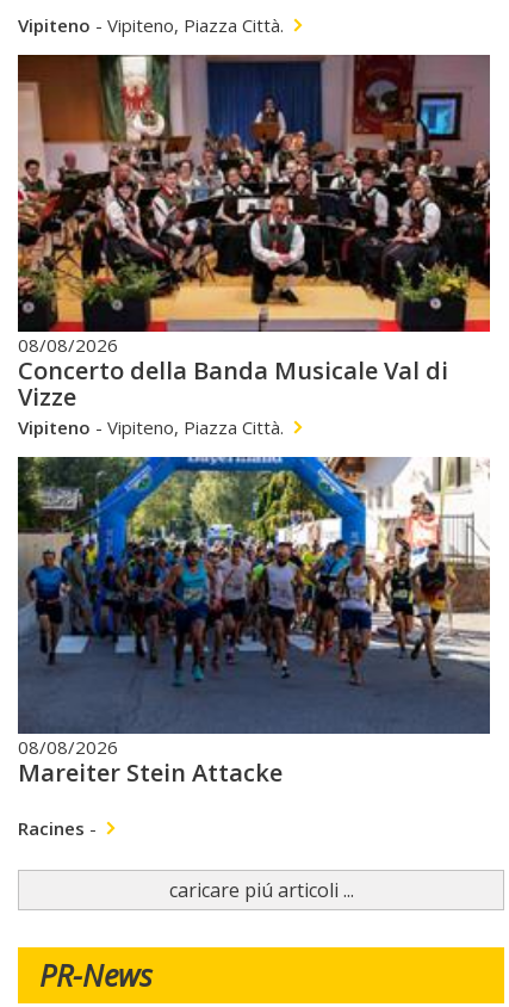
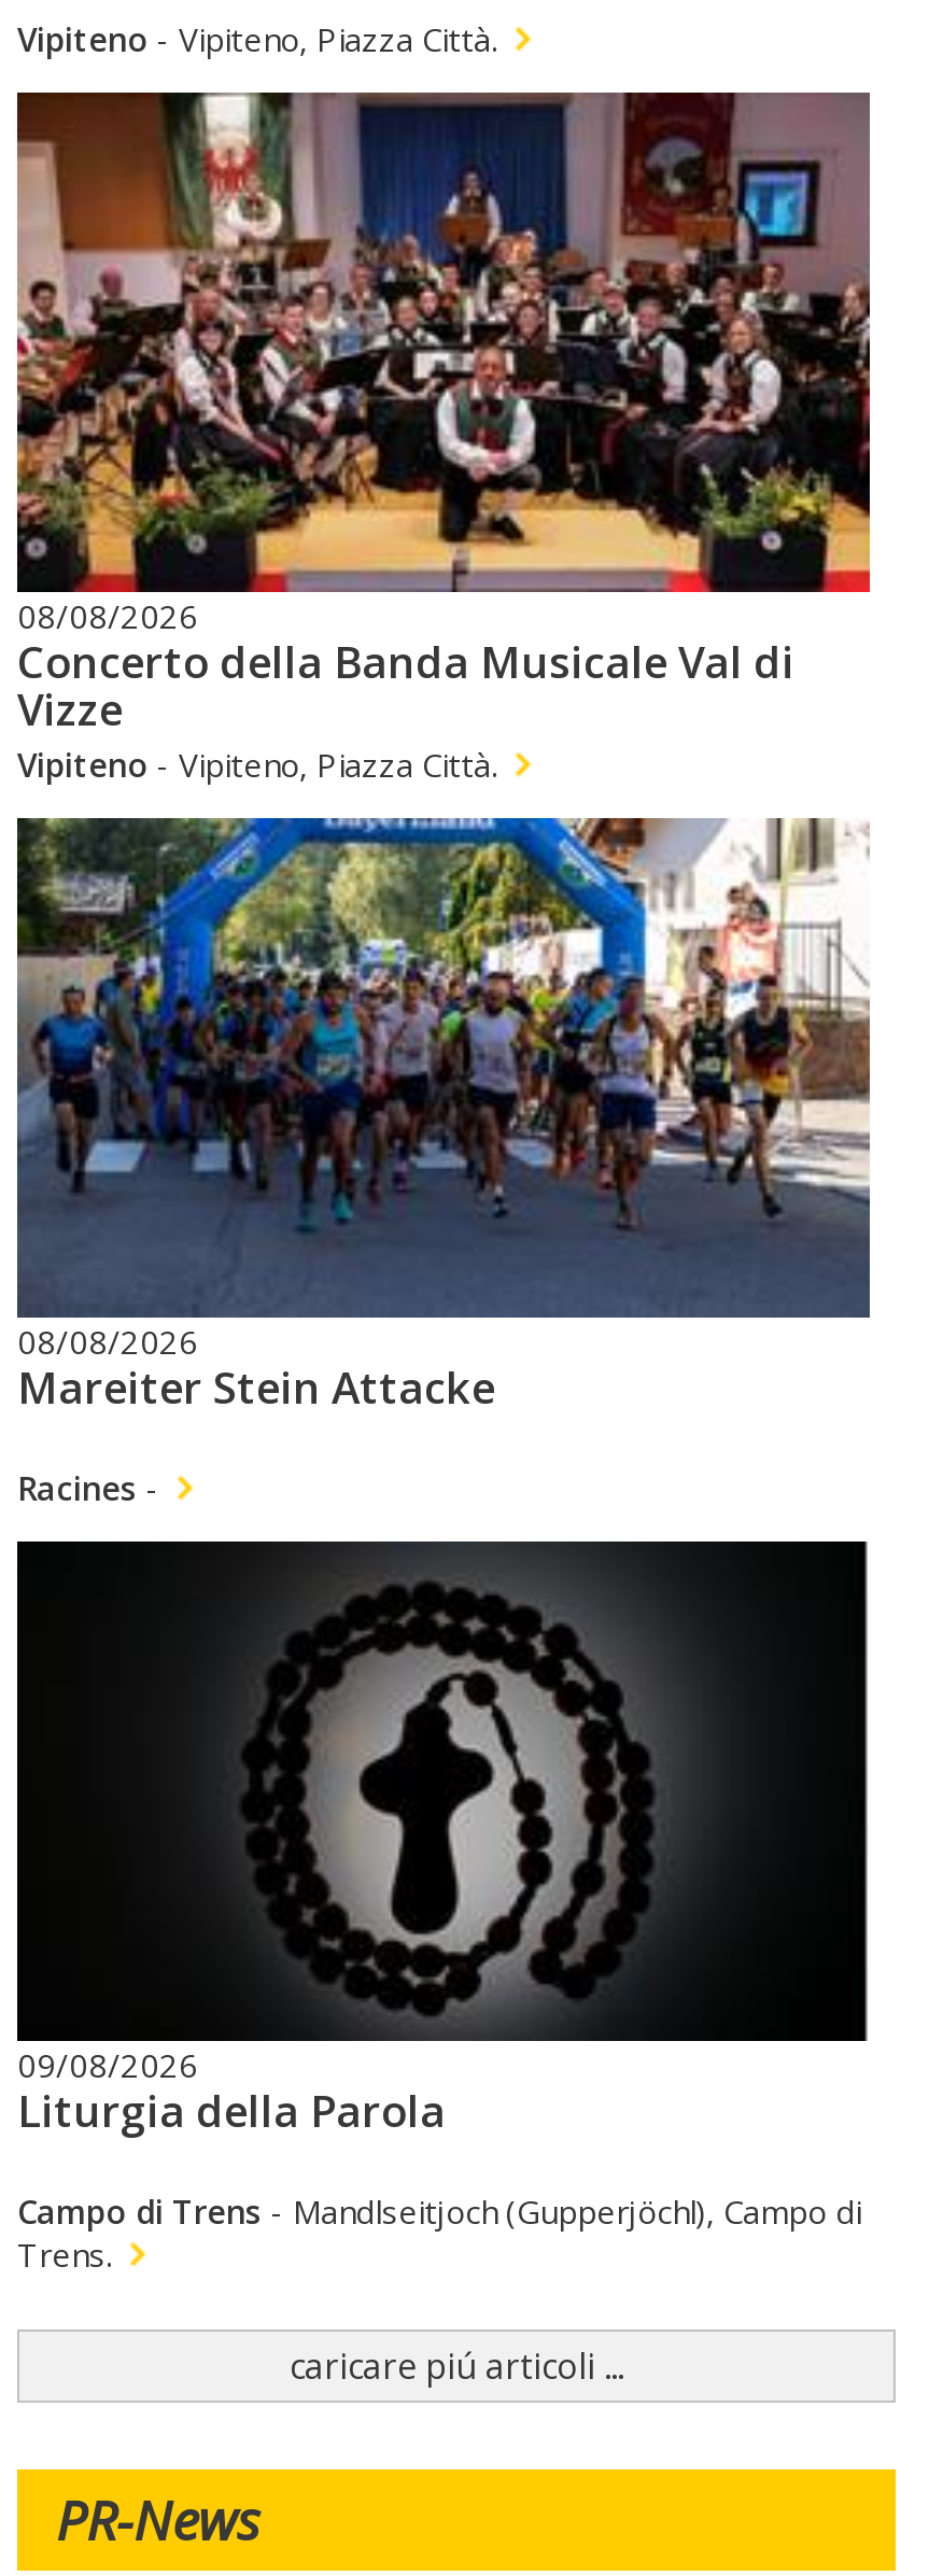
+ [image]
+ 09/08/2026
+ Liturgia della Parola
+ Campo di Trens - Mandlseitjoch (Gupperjöchl), Campo di
+ Trens.
